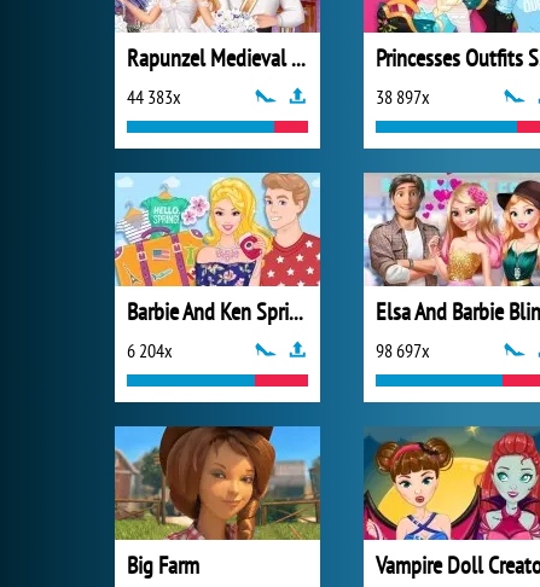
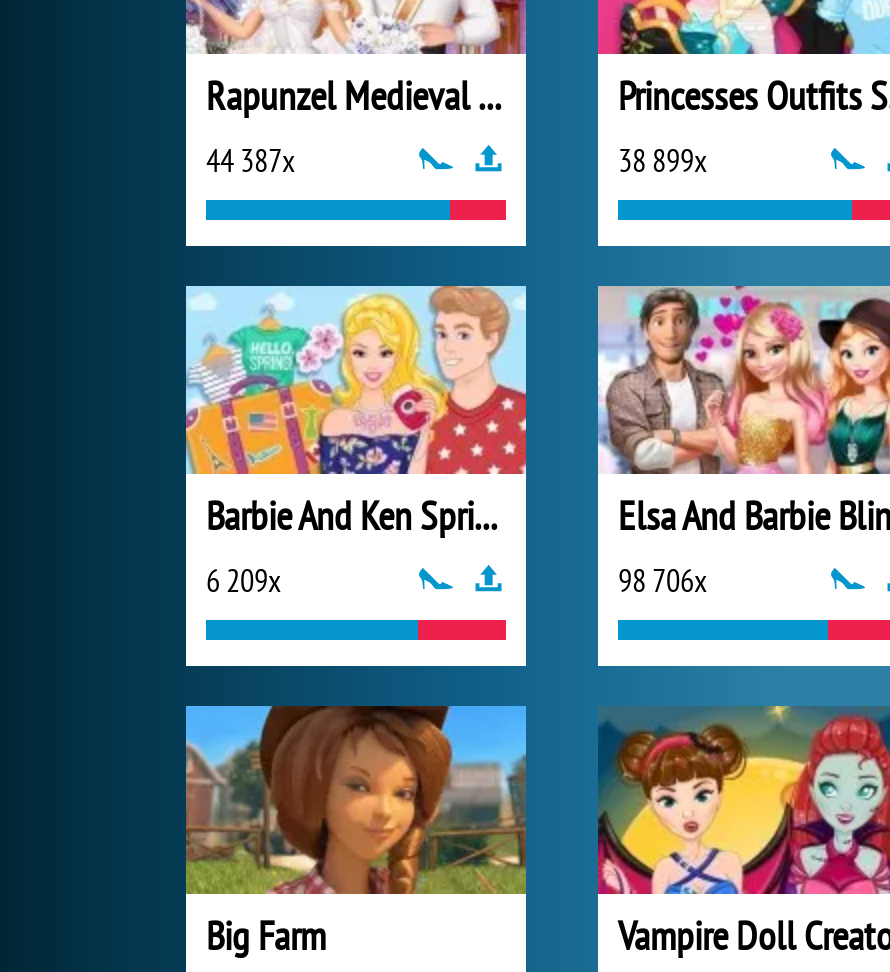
- 44 383x
+ 44 387x

- 38 897x
+ 38 899x

- 6 204x
- 98 697x
+ 6 209x
+ 98 706x
